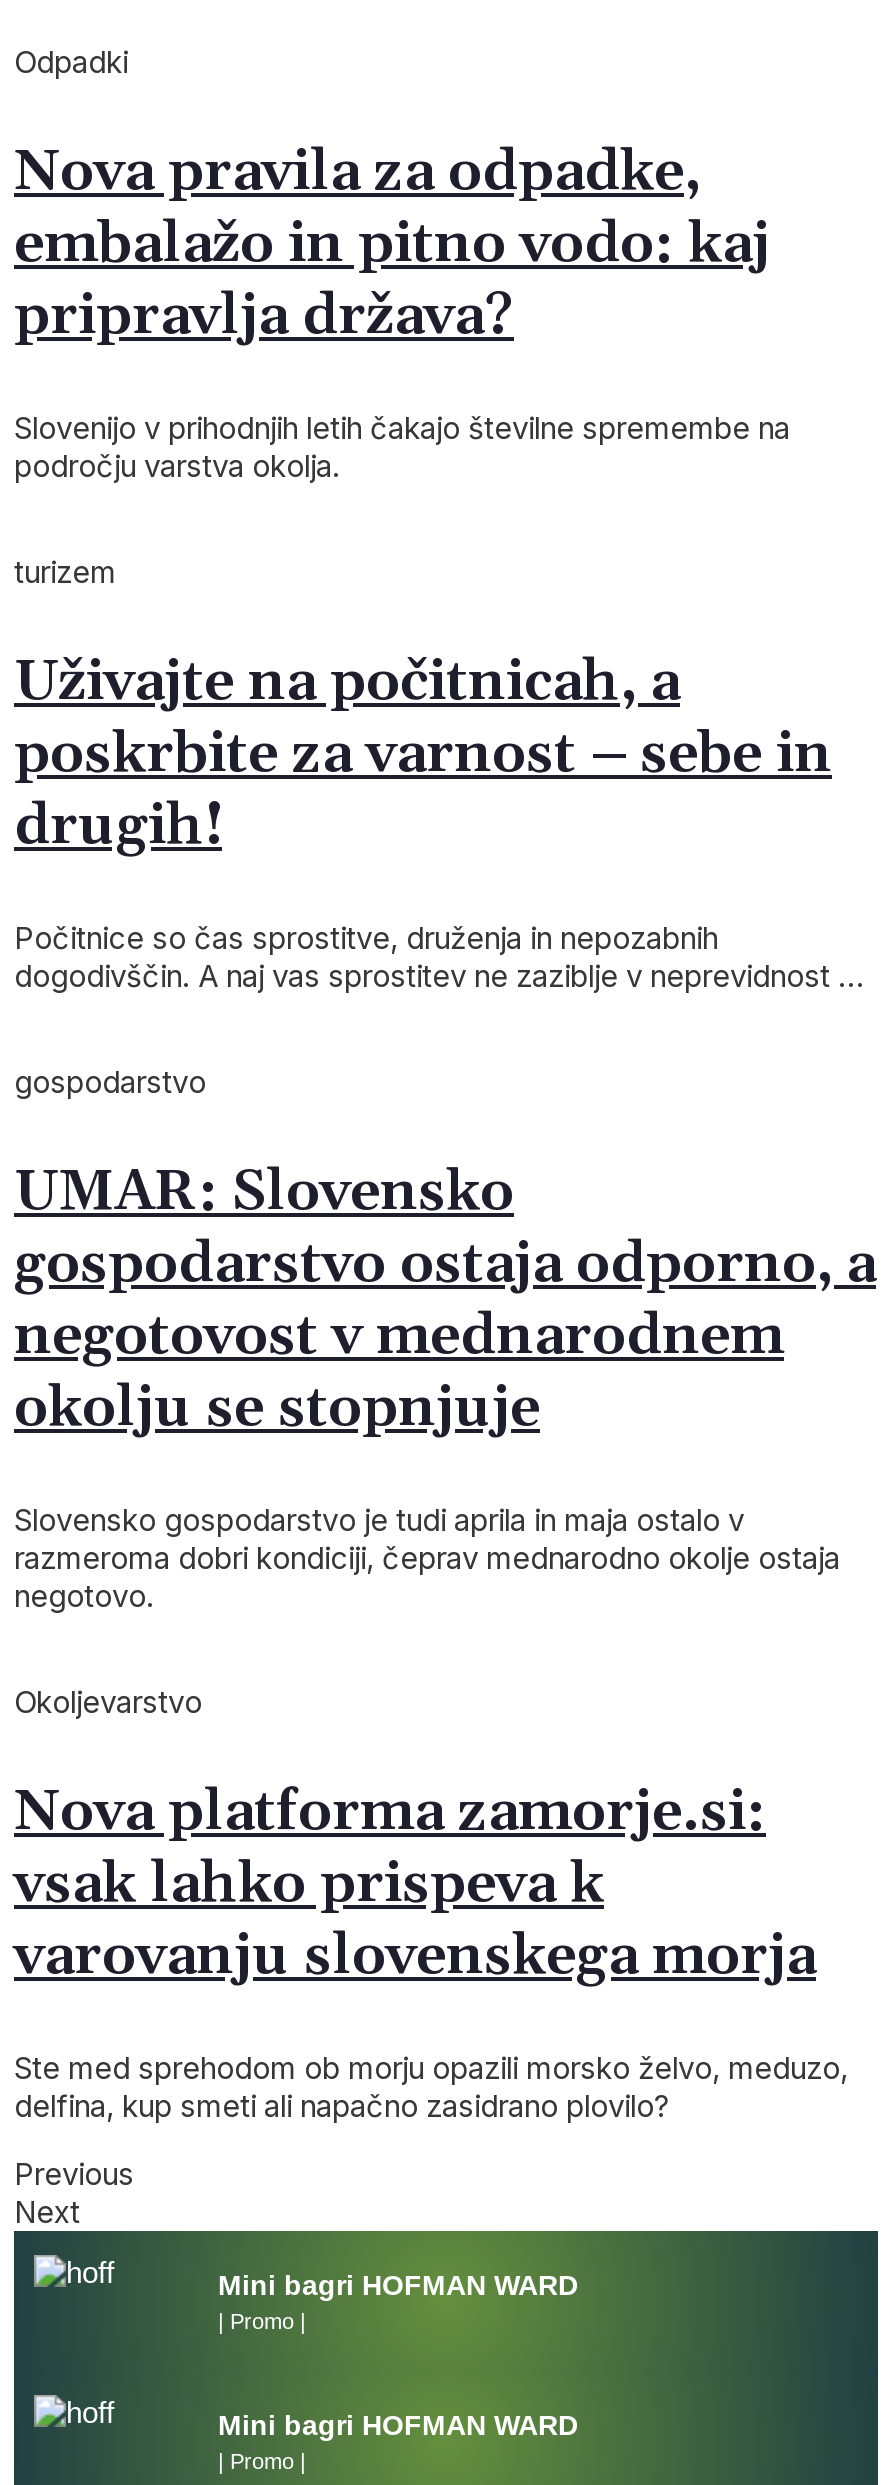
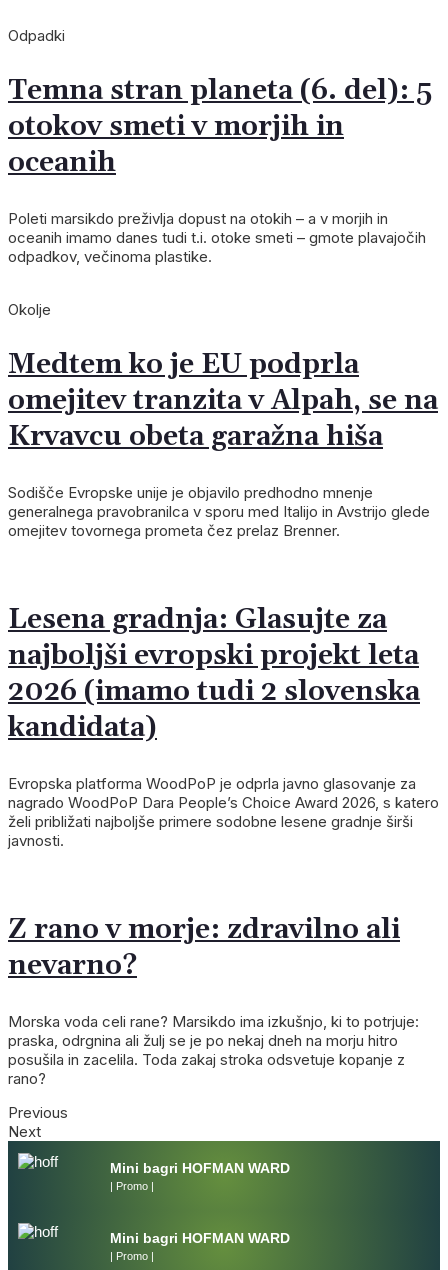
- Nova pravila za odpadke,
- embalažo in pitno vodo: kaj
- pripravlja država?
- Slovenijo v prihodnjih letih čakajo številne spremembe na
- področju varstva okolja.
- turizem
- Uživajte na počitnicah, a
- poskrbite za varnost – sebe in
- drugih!
- Počitnice so čas sprostitve, druženja in nepozabnih
- dogodivščin. A naj vas sprostitev ne zaziblje v neprevidnost …
- gospodarstvo
- UMAR: Slovensko
- gospodarstvo ostaja odporno, a
- negotovost v mednarodnem
- okolju se stopnjuje
- Slovensko gospodarstvo je tudi aprila in maja ostalo v
- razmeroma dobri kondiciji, čeprav mednarodno okolje ostaja
- negotovo.
- Okoljevarstvo
- Nova platforma zamorje.si:
- vsak lahko prispeva k
- varovanju slovenskega morja
- Ste med sprehodom ob morju opazili morsko želvo, meduzo,
- delfina, kup smeti ali napačno zasidrano plovilo?
+ Temna stran planeta (6. del): 5
+ otokov smeti v morjih in
+ oceanih
+ Poleti marsikdo preživlja dopust na otokih – a v morjih in
+ oceanih imamo danes tudi t.i. otoke smeti – gmote plavajočih
+ odpadkov, večinoma plastike.
+ Okolje
+ Medtem ko je EU podprla
+ omejitev tranzita v Alpah, se na
+ Krvavcu obeta garažna hiša
+ Sodišče Evropske unije je objavilo predhodno mnenje
+ generalnega pravobranilca v sporu med Italijo in Avstrijo glede
+ omejitev tovornega prometa čez prelaz Brenner.
+ Lesena gradnja: Glasujte za
+ najboljši evropski projekt leta
+ 2026 (imamo tudi 2 slovenska
+ kandidata)
+ Evropska platforma WoodPoP je odprla javno glasovanje za
+ nagrado WoodPoP Dara People’s Choice Award 2026, s katero
+ želi približati najboljše primere sodobne lesene gradnje širši
+ javnosti.
+ Z rano v morje: zdravilno ali
+ nevarno?
+ Morska voda celi rane? Marsikdo ima izkušnjo, ki to potrjuje:
+ praska, odrgnina ali žulj se je po nekaj dneh na morju hitro
+ posušila in zacelila. Toda zakaj stroka odsvetuje kopanje z
+ rano?
